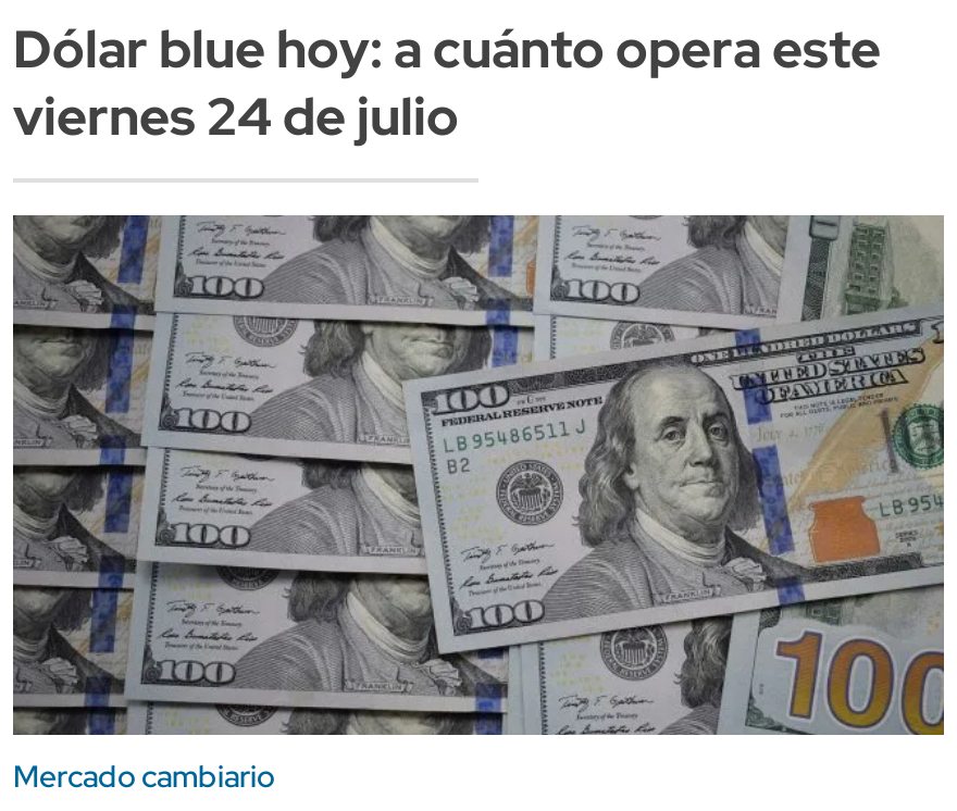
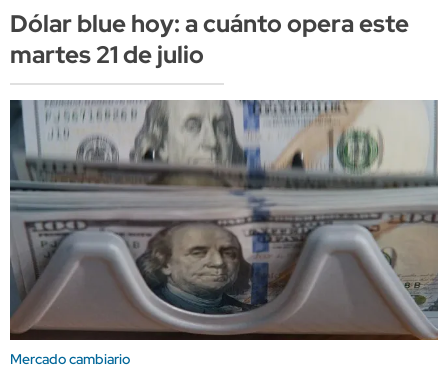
- viernes 24 de julio
+ martes 21 de julio

- [image]
+ [image]
